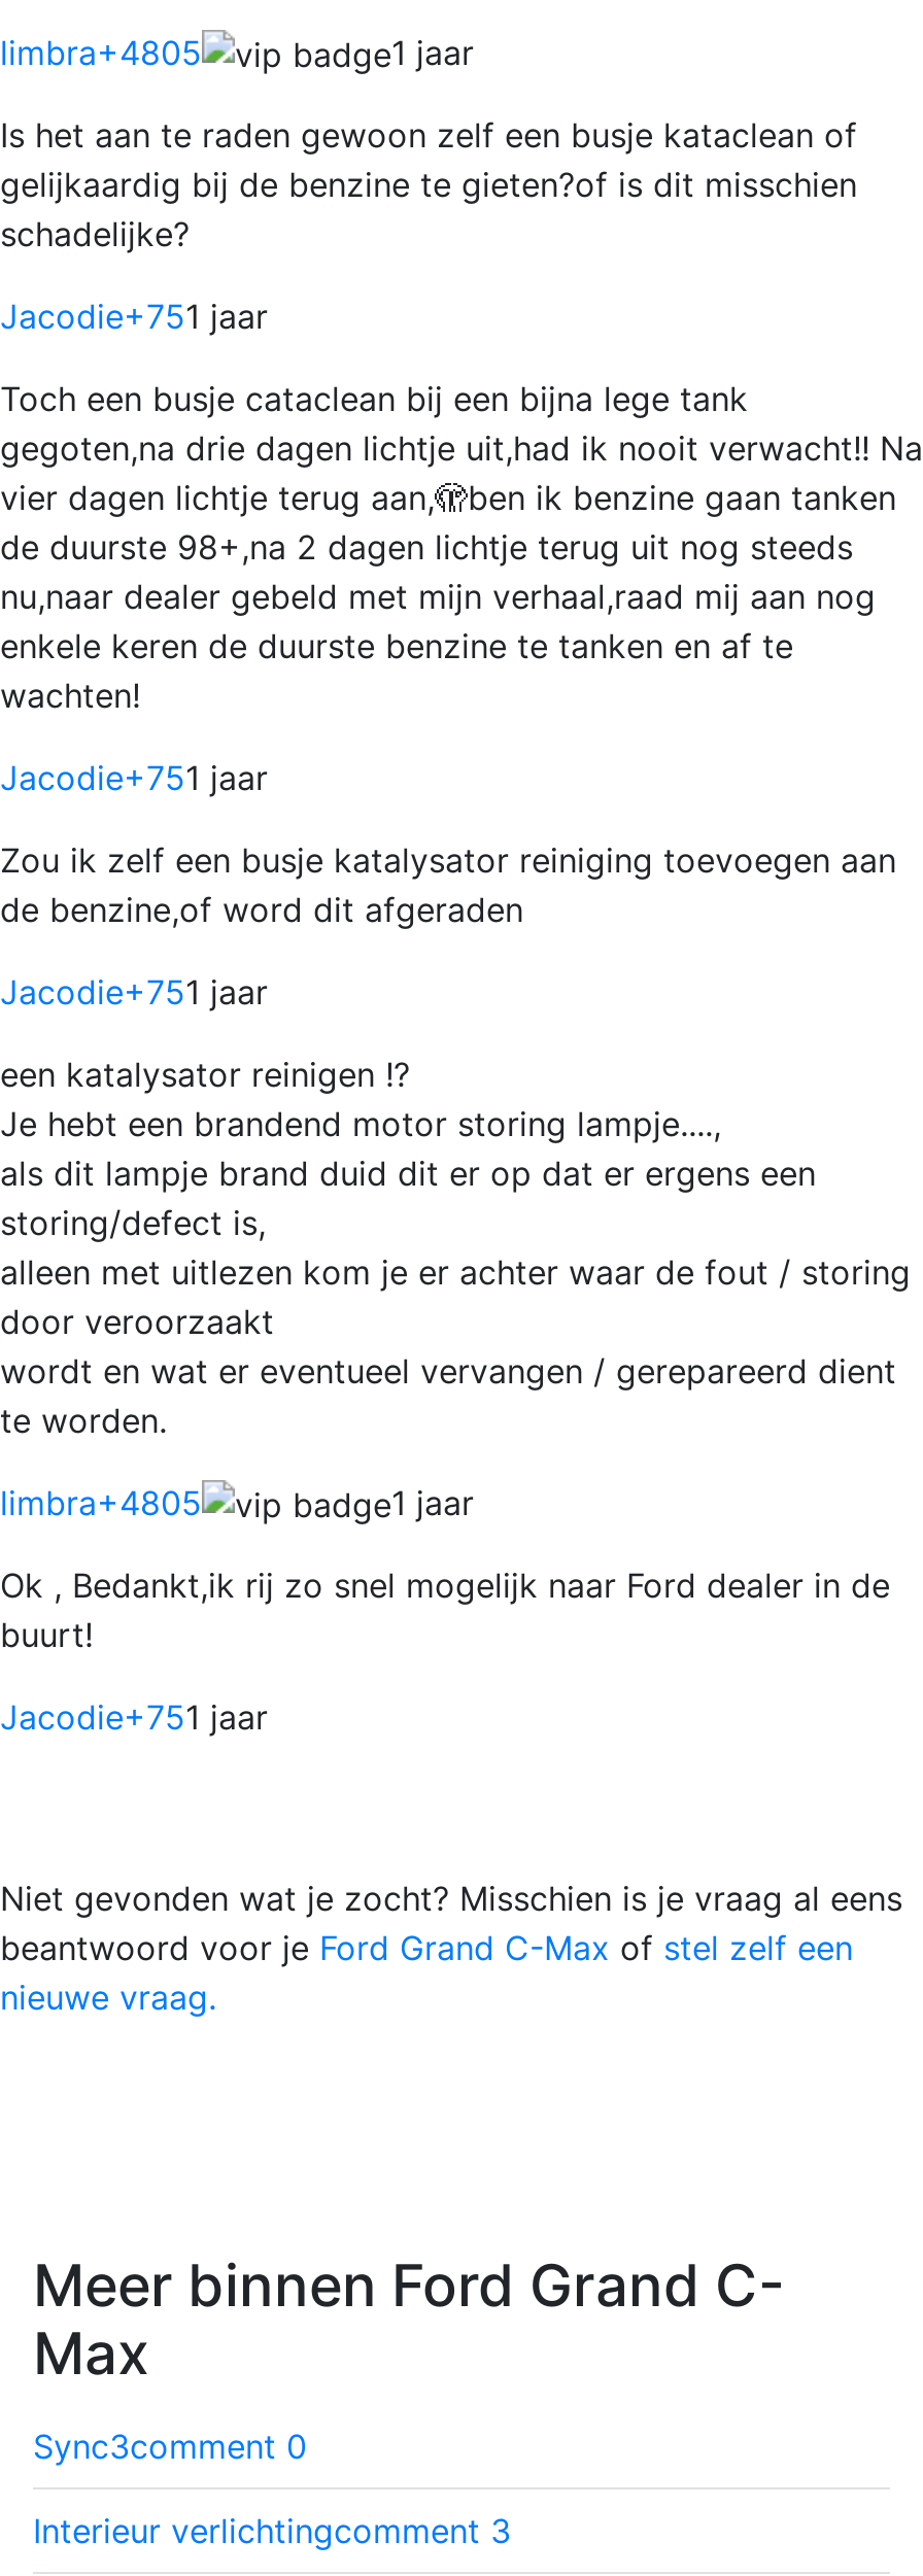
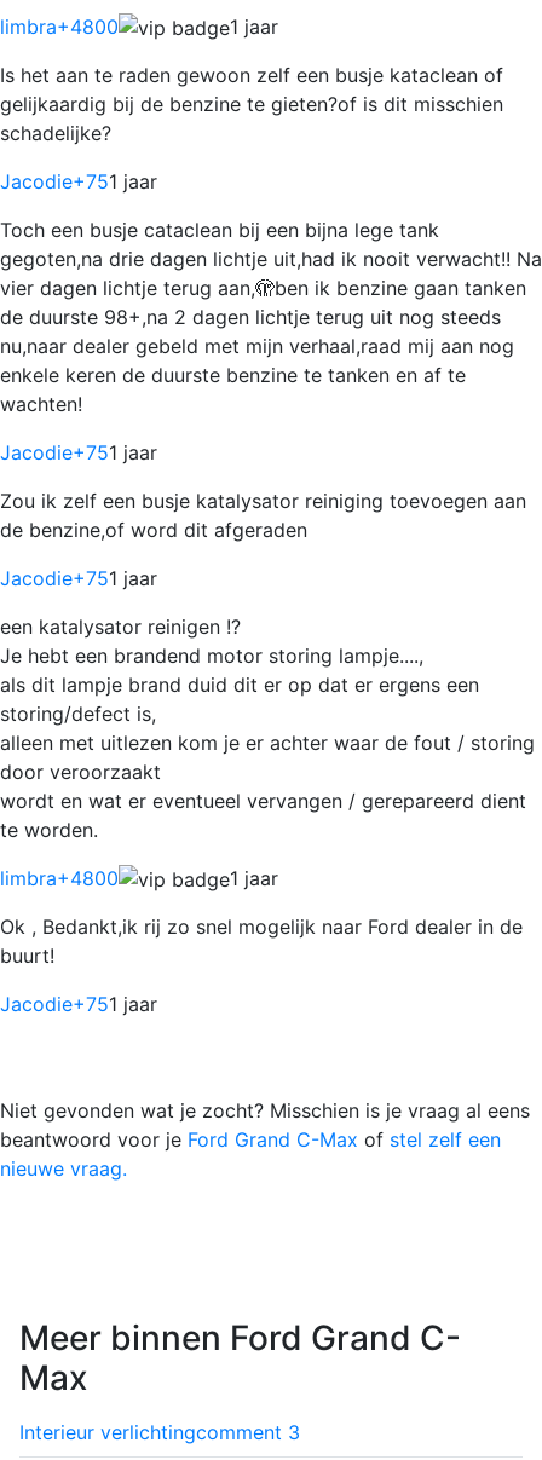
- limbra+4805
+ limbra+4800

- limbra+4805
+ limbra+4800

- Sync3comment 0
